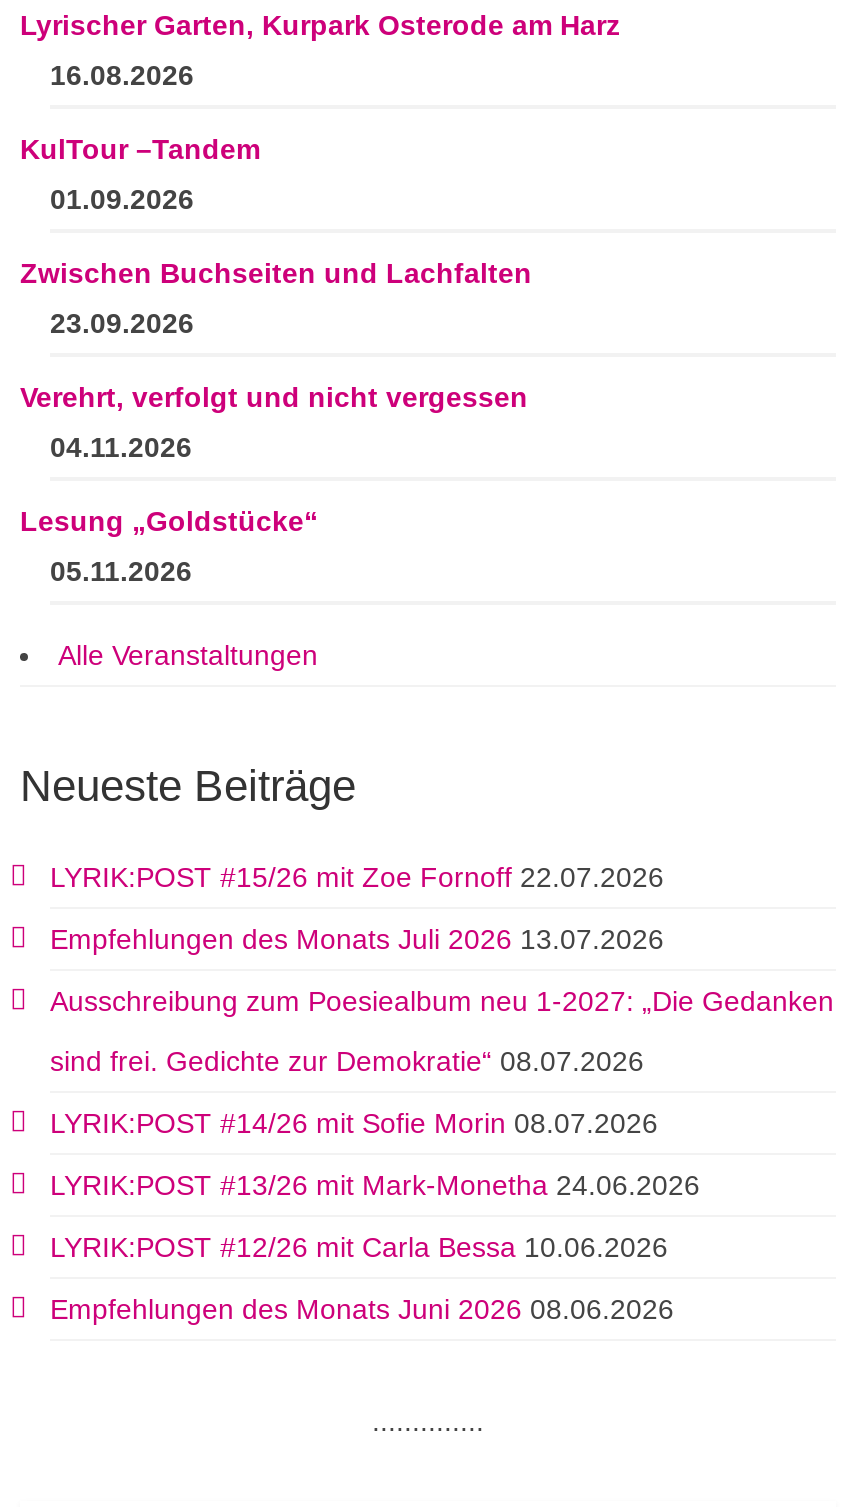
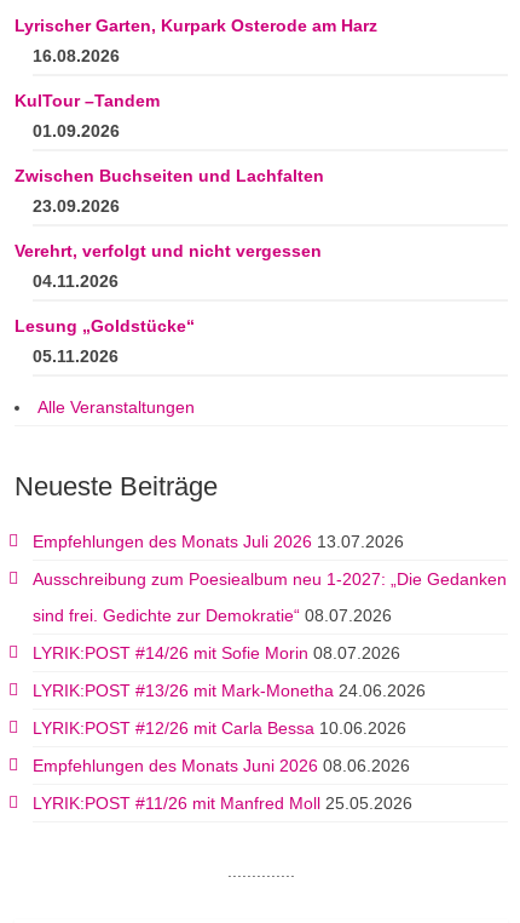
- LYRIK:POST #15/26 mit Zoe Fornoff 22.07.2026

moved up: Empfehlungen des Monats Juli 2026 13.07.2026 | Ausschreibung zum Poesiealbum neu 1-2027: „Die Gedanken | sind frei. Gedichte zur Demokratie“ 08.07.2026 | LYRIK:POST #14/26 mit Sofie Morin 08.07.2026 | LYRIK:POST #13/26 mit Mark-Monetha 24.06.2026 | LYRIK:POST #12/26 mit Carla Bessa 10.06.2026 | Empfehlungen des Monats Juni 2026 08.06.2026

+ LYRIK:POST #11/26 mit Manfred Moll 25.05.2026
